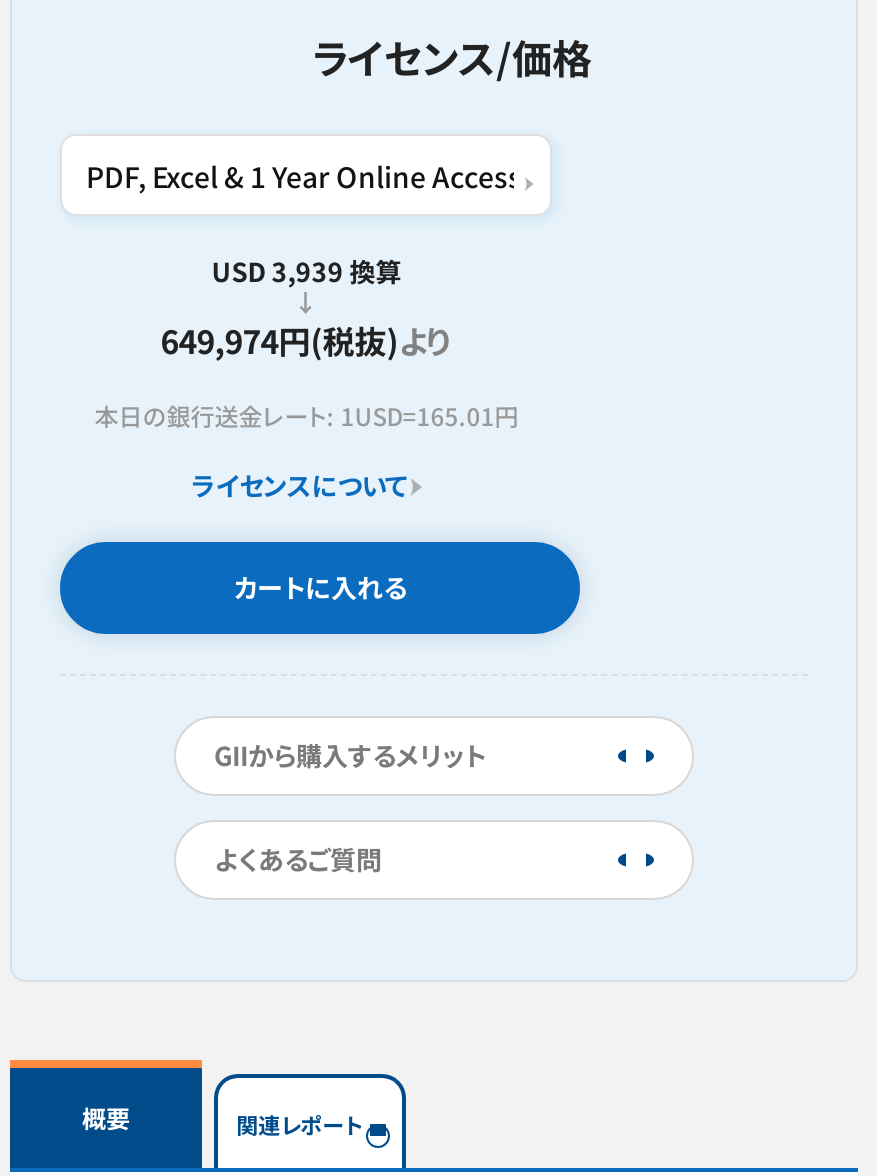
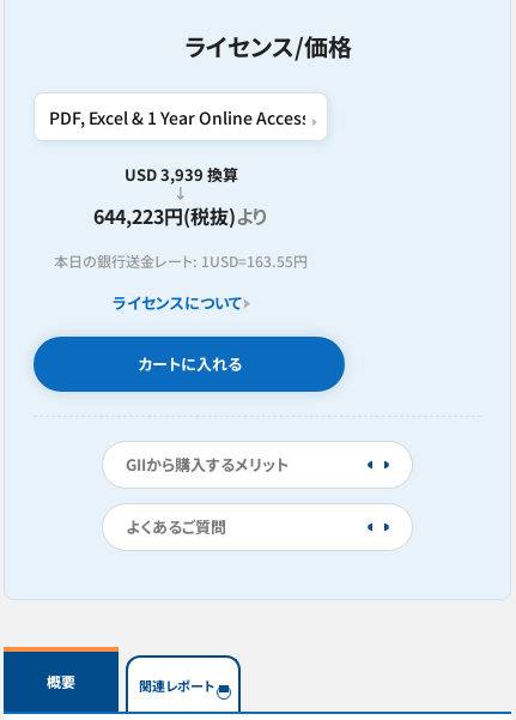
- 649,974円(税抜)より
+ 644,223円(税抜)より

- 本日の銀行送金レート: 1USD=165.01円
+ 本日の銀行送金レート: 1USD=163.55円
